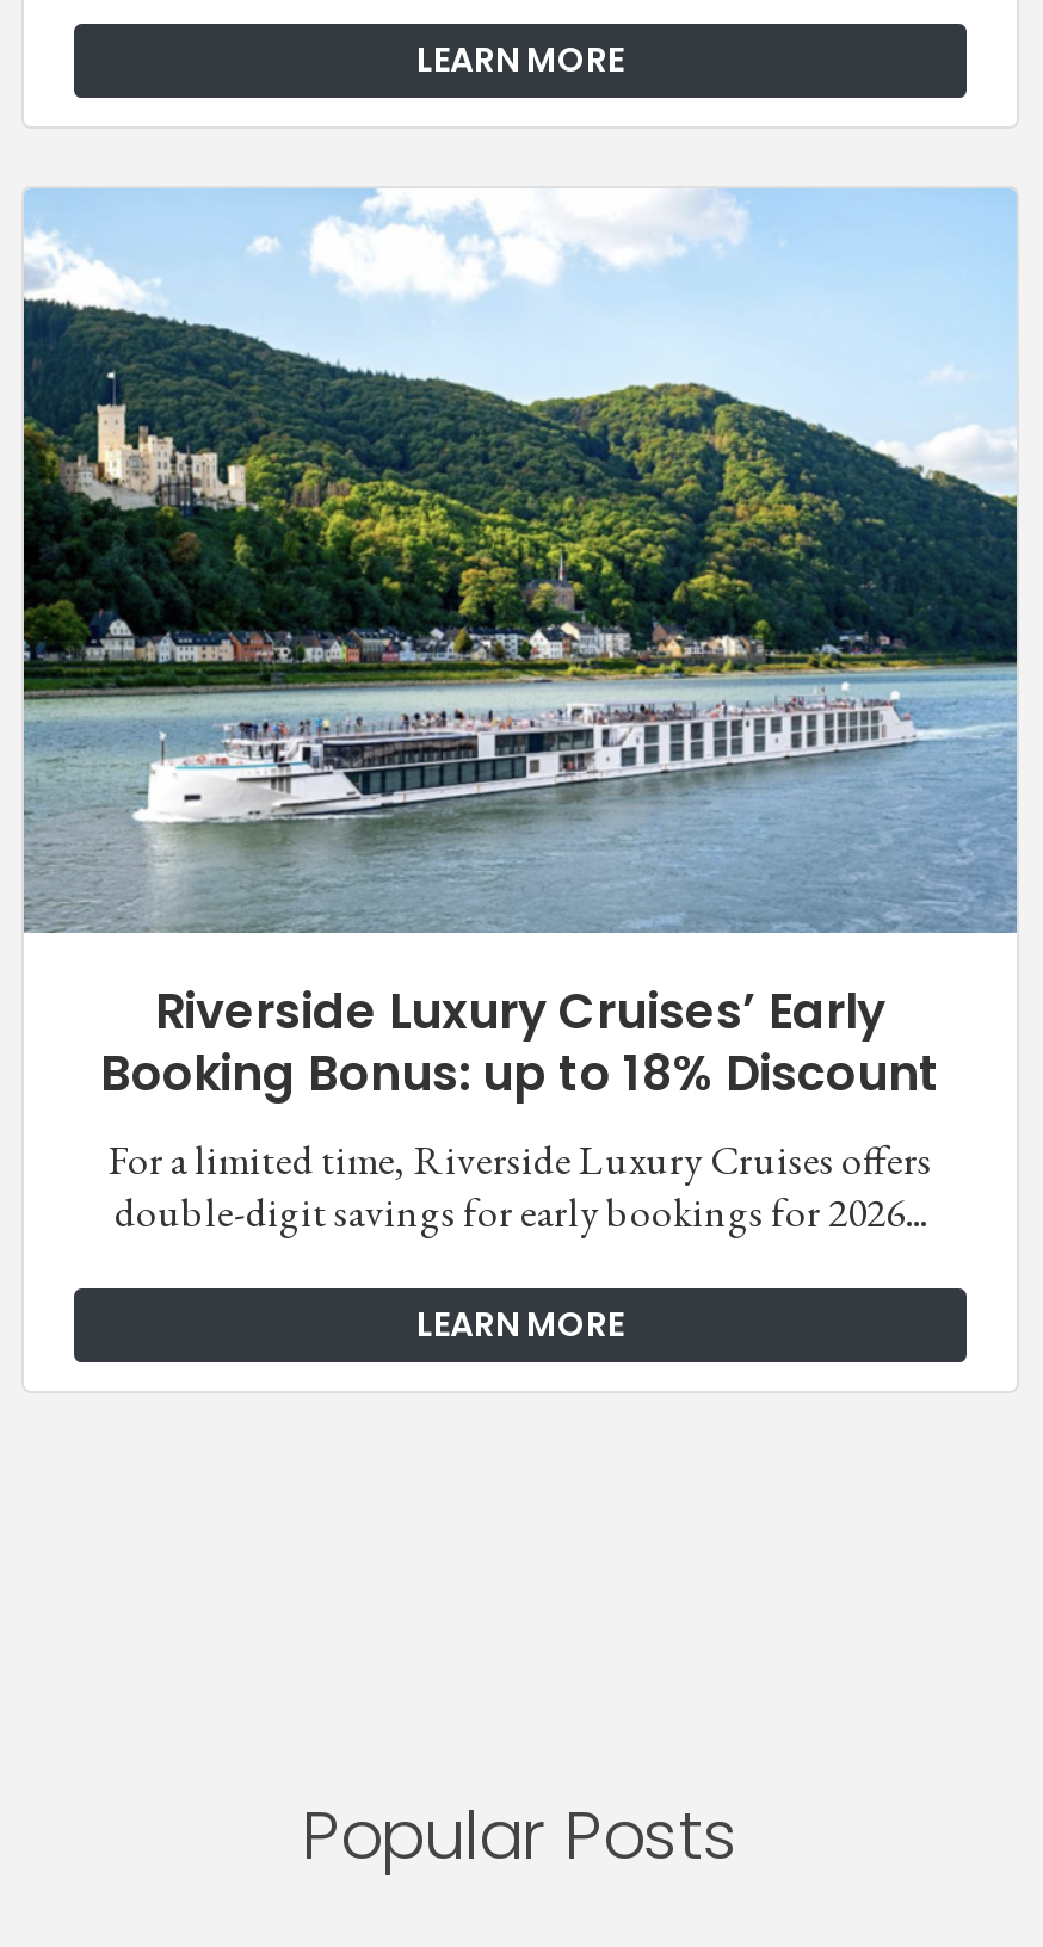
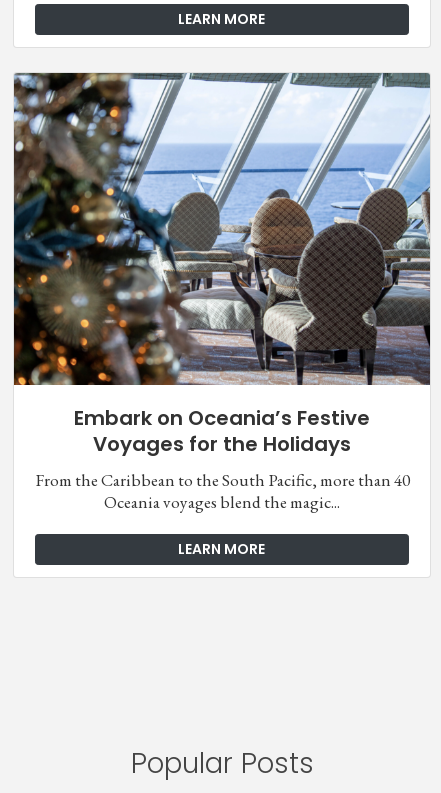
- [image]
- Riverside Luxury Cruises’ Early
- Booking Bonus: up to 18% Discount
- For a limited time, Riverside Luxury Cruises offers
- double-digit savings for early bookings for 2026...
+ [image]
+ Embark on Oceania’s Festive
+ Voyages for the Holidays
+ From the Caribbean to the South Pacific, more than 40
+ Oceania voyages blend the magic...
